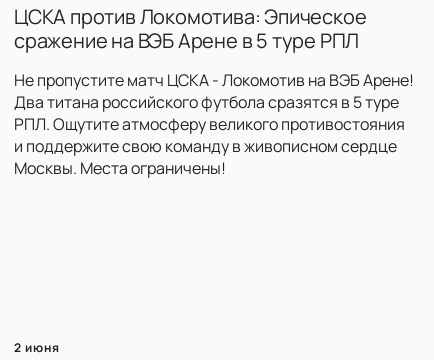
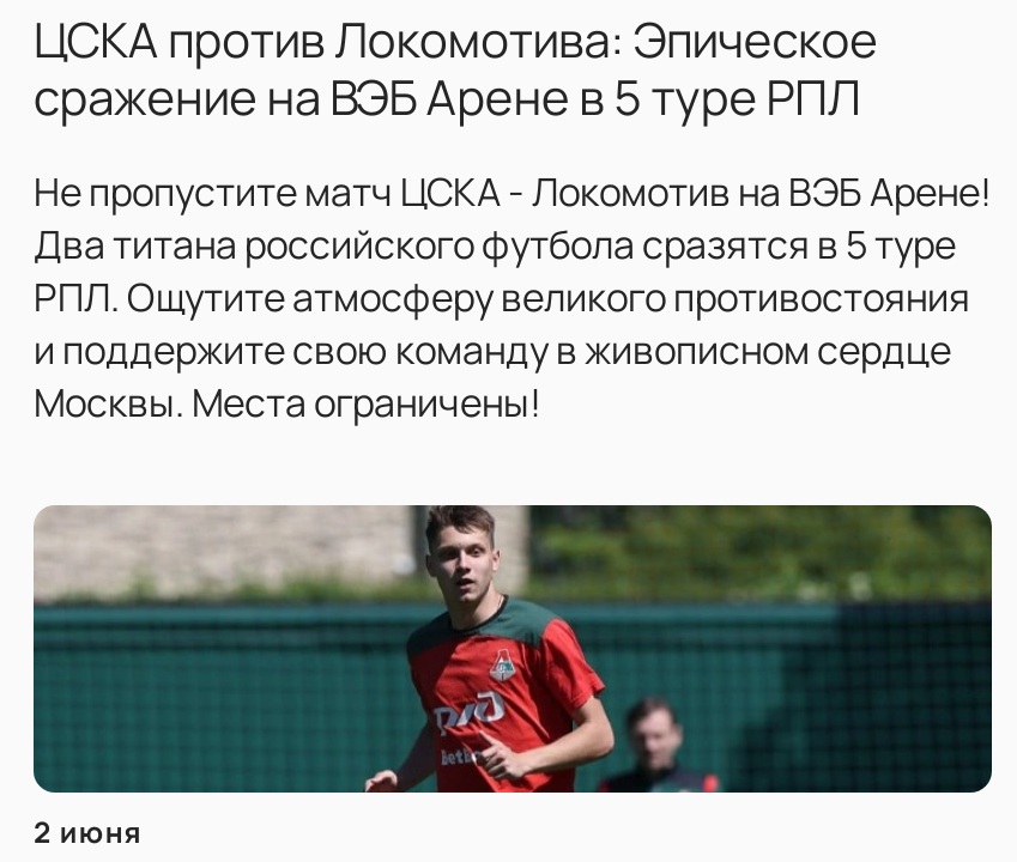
+ [image]
